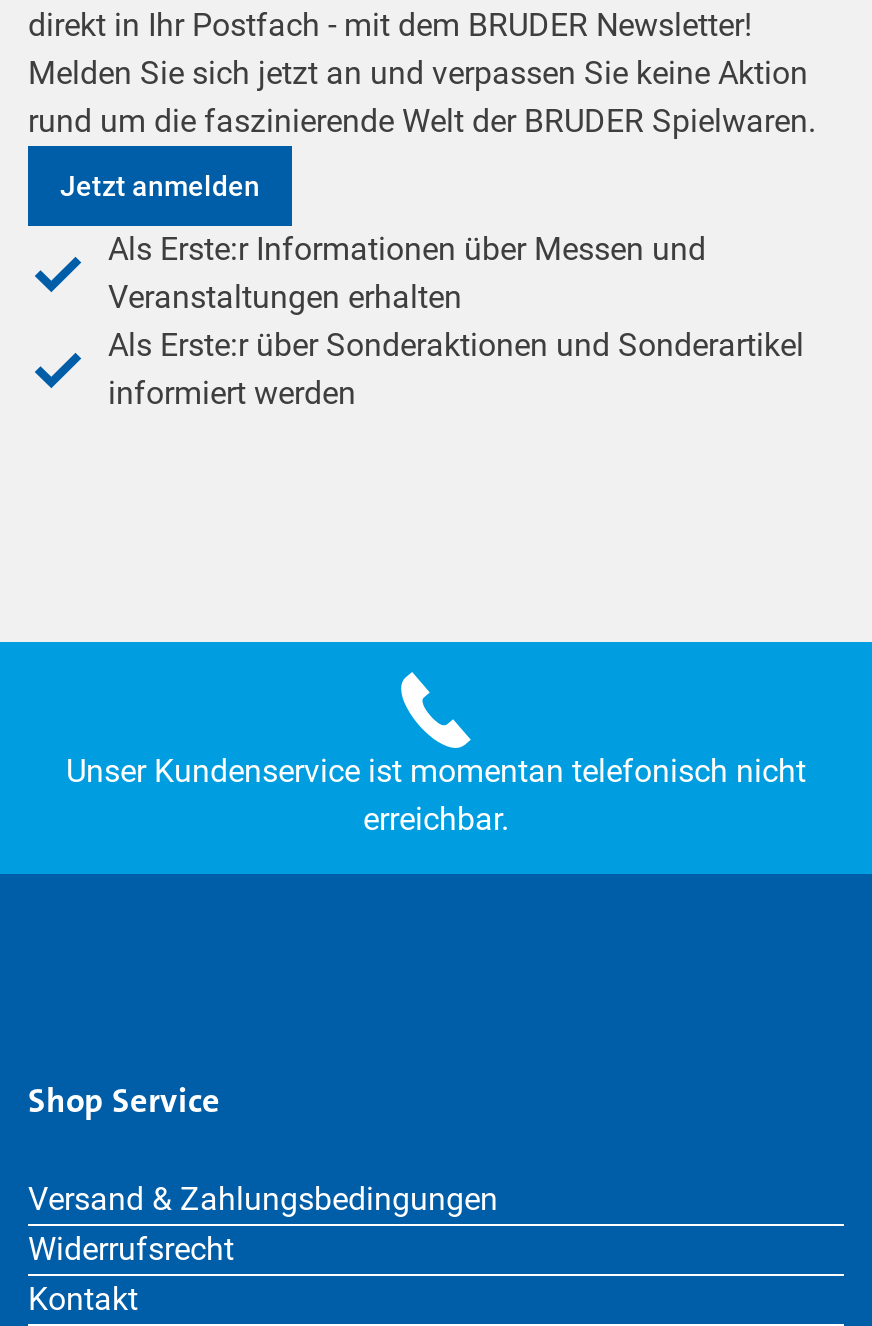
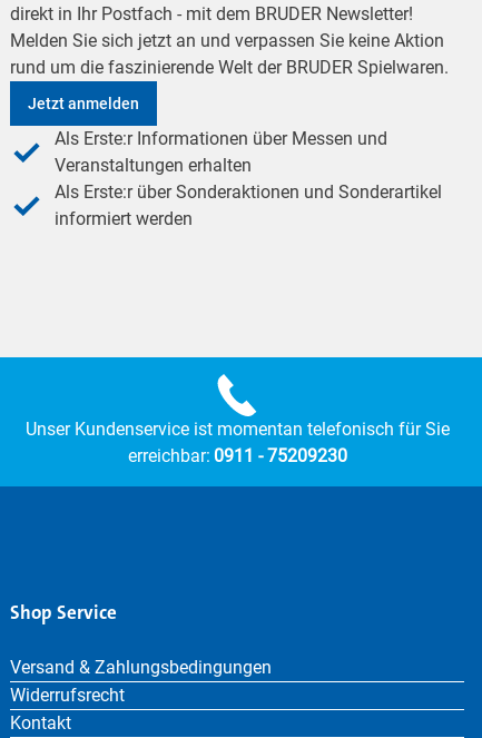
- Unser Kundenservice ist momentan telefonisch nicht
- erreichbar.
+ Unser Kundenservice ist momentan telefonisch für Sie
+ erreichbar: 0911 - 75209230
